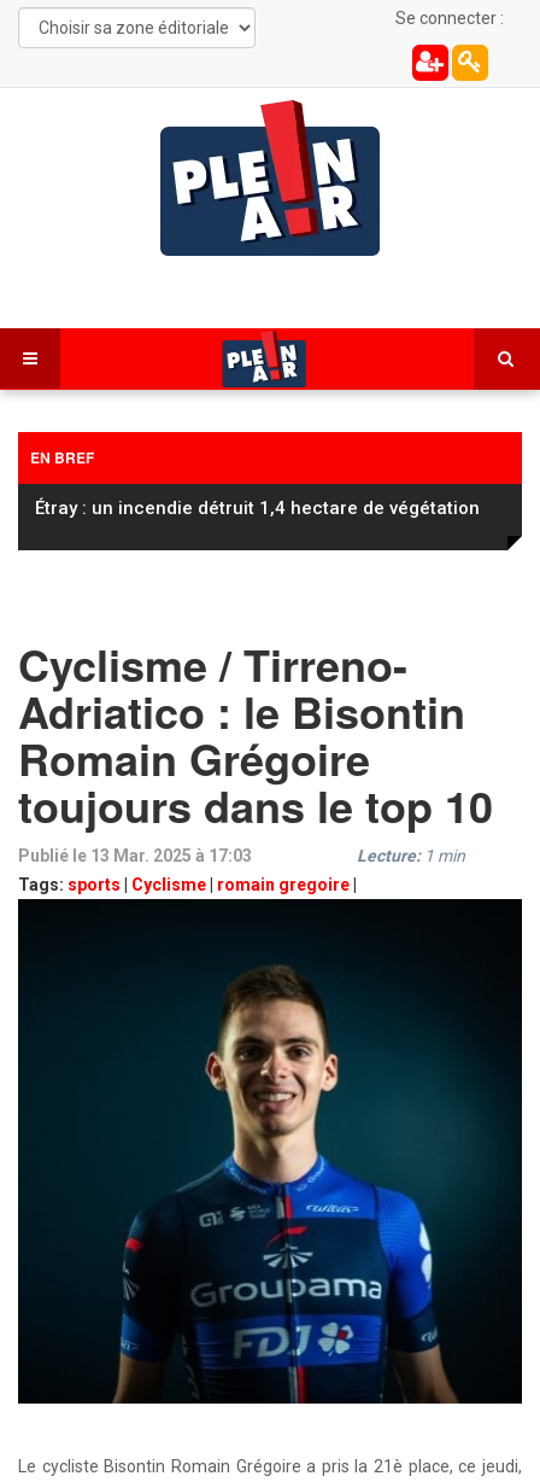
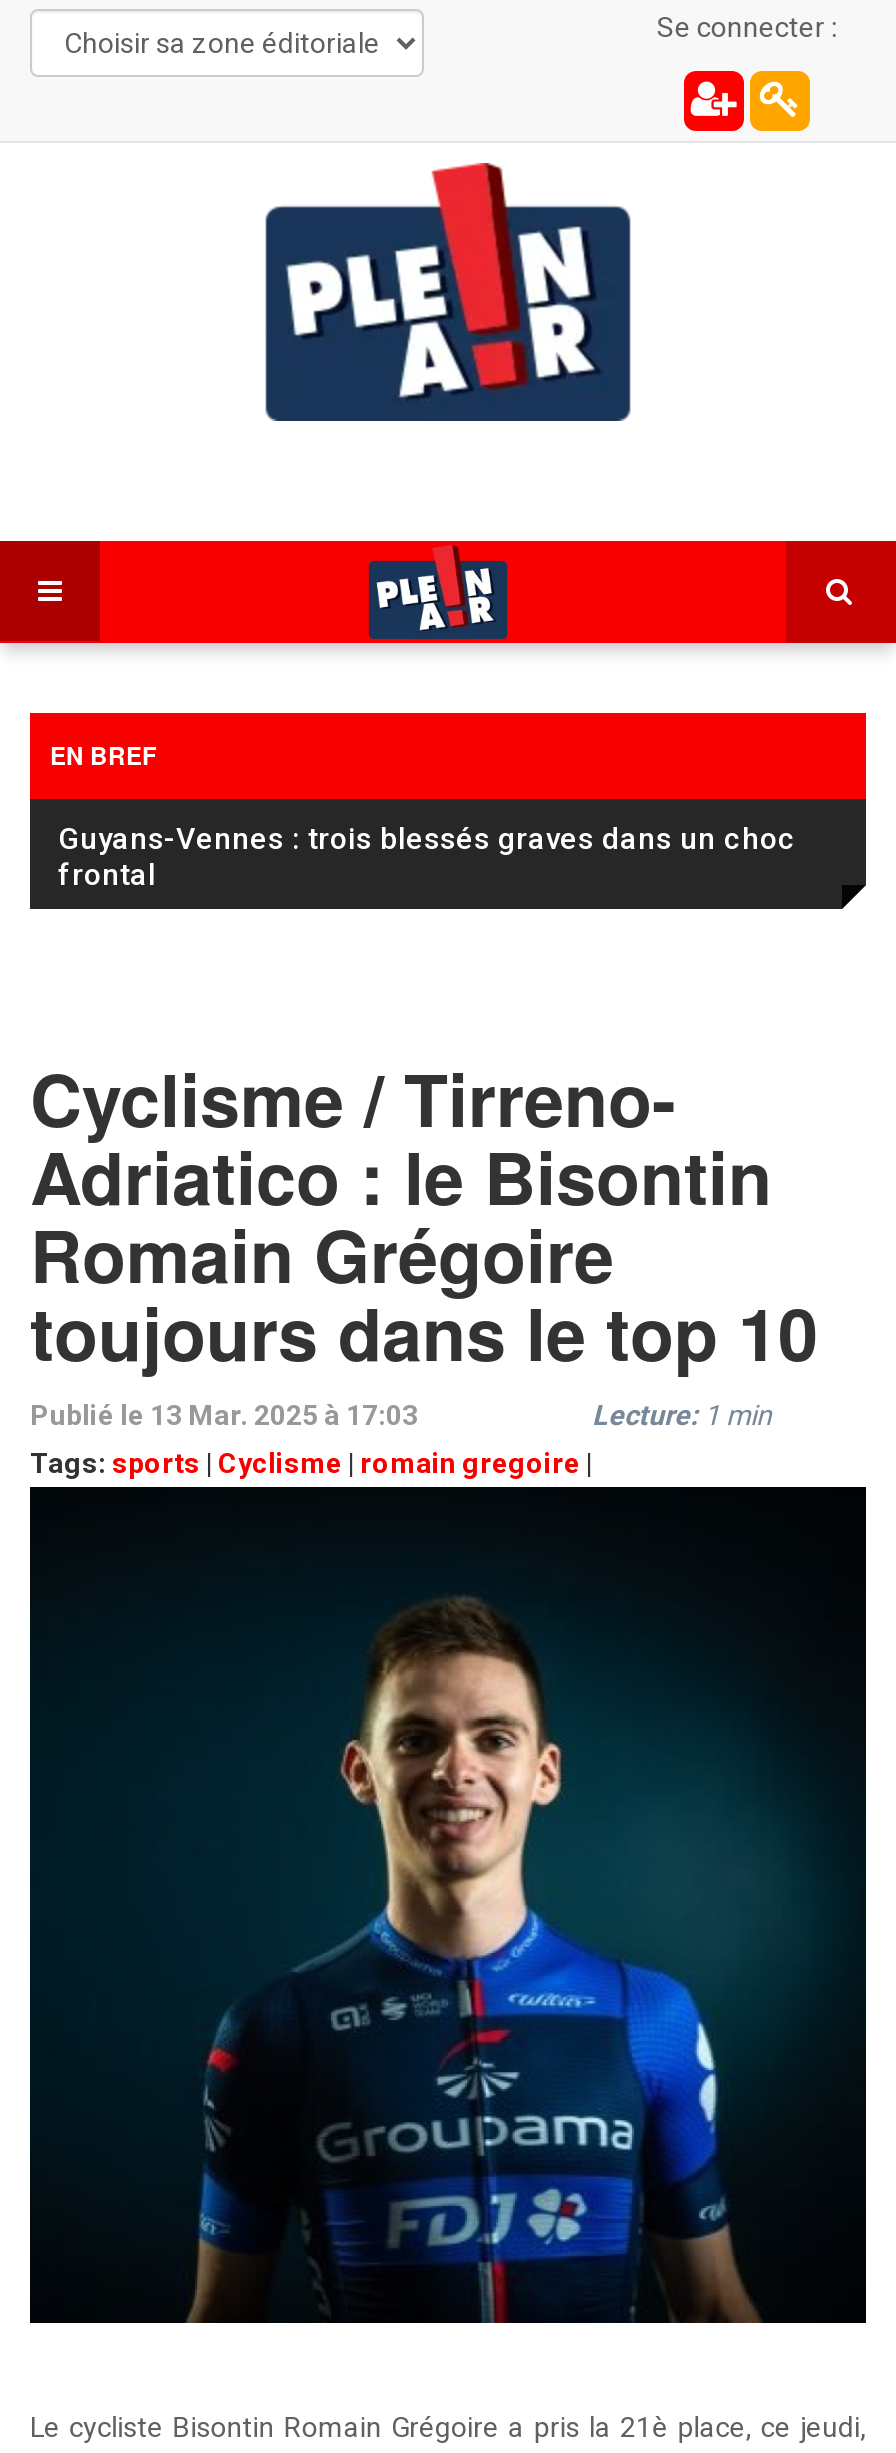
- Étray : un incendie détruit 1,4 hectare de végétation
+ Guyans-Vennes : trois blessés graves dans un choc
+ frontal
